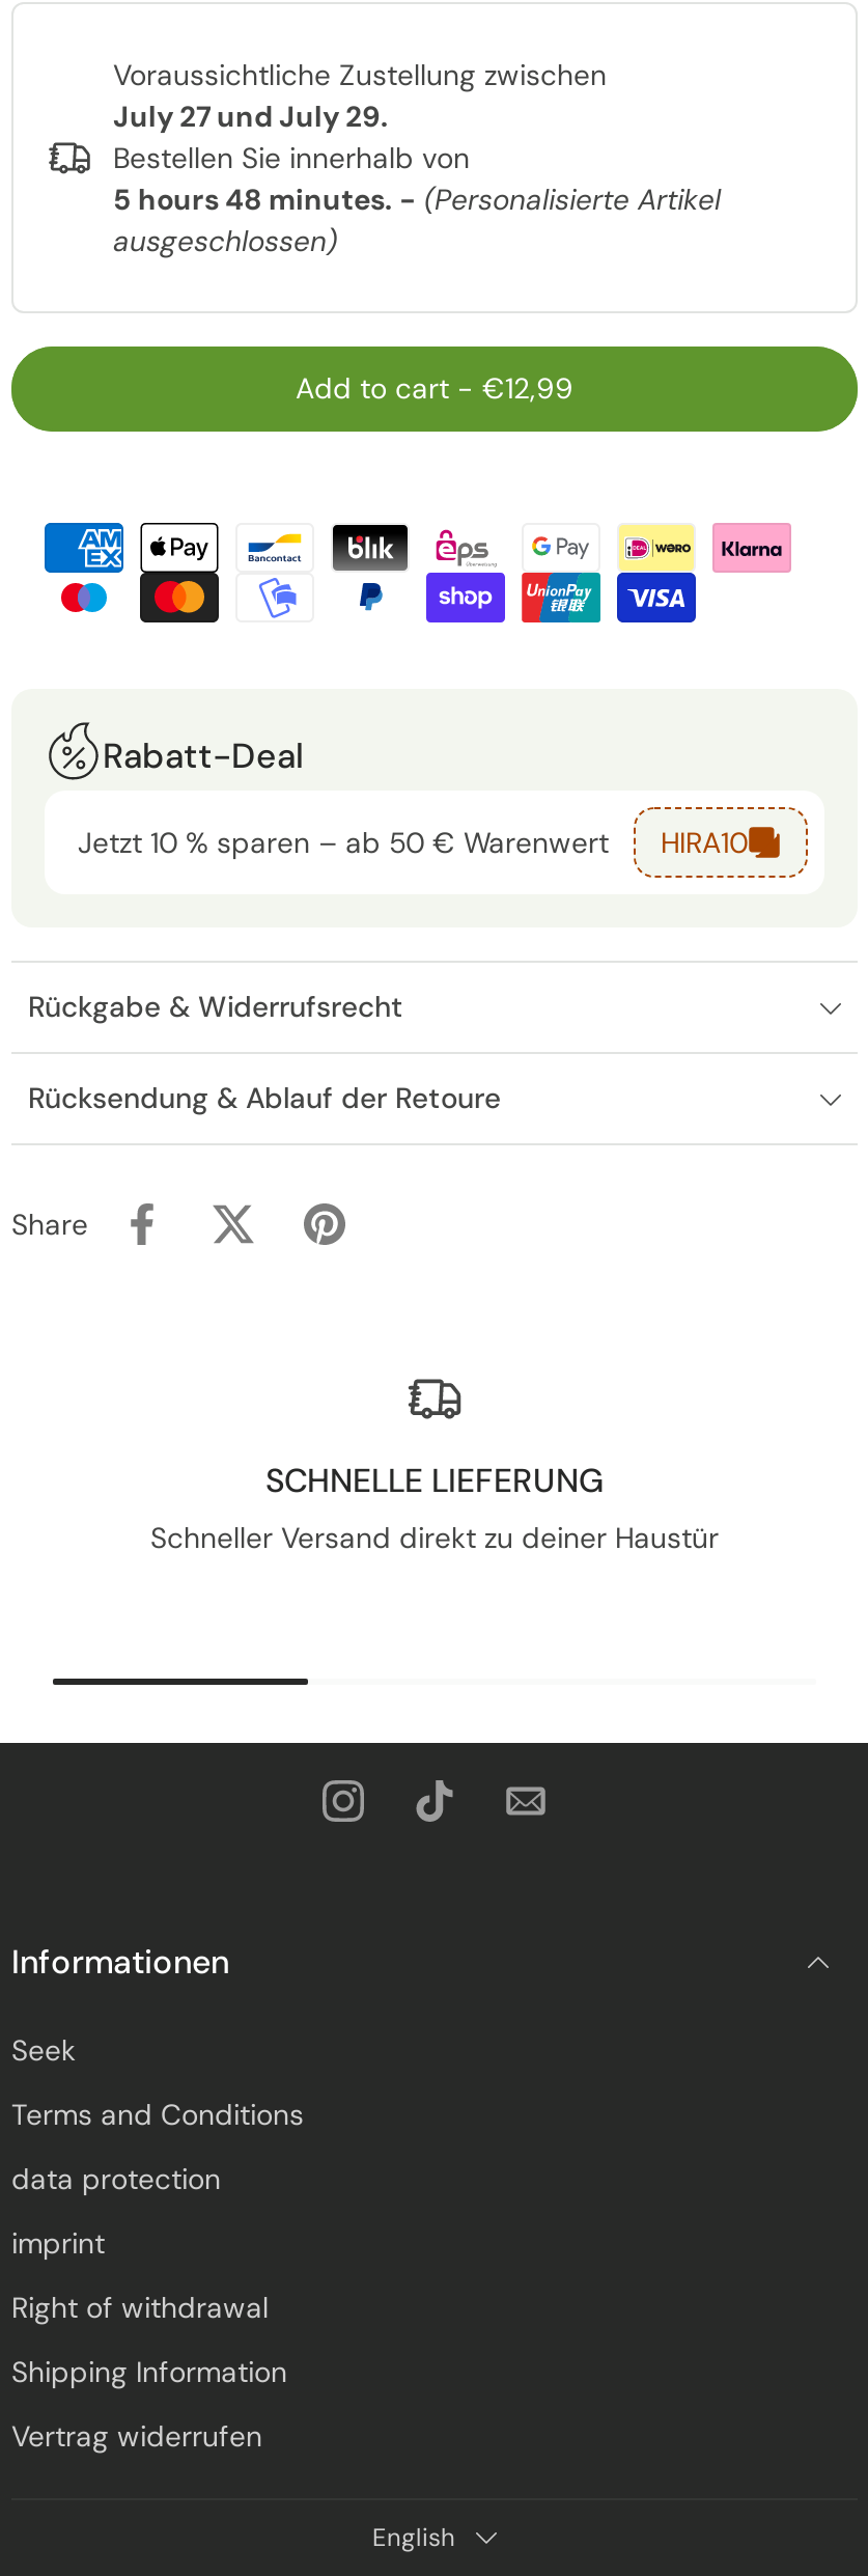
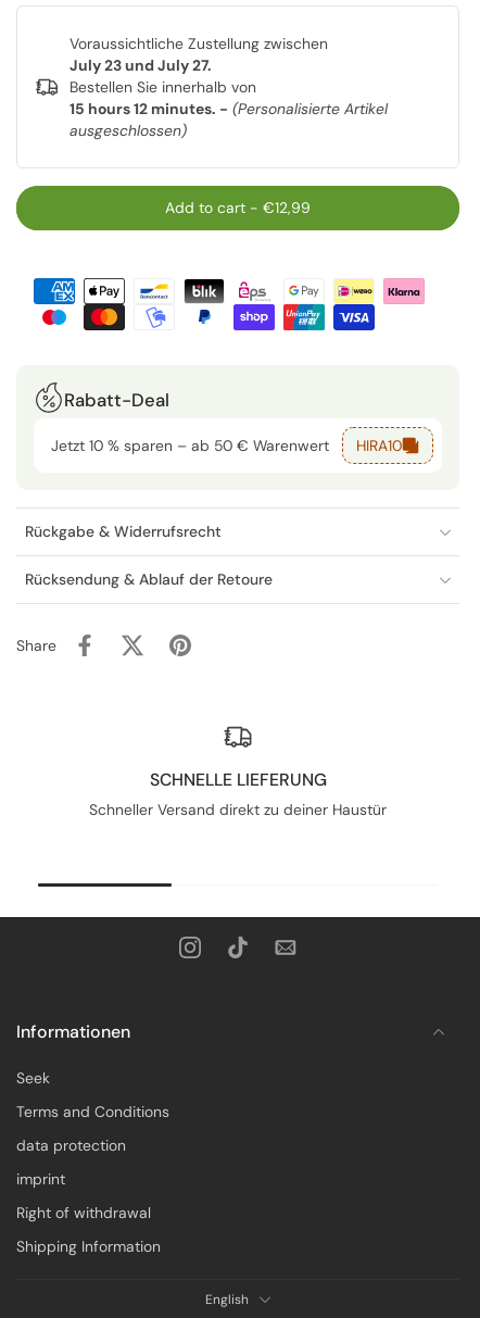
- July 27 und July 29.
+ July 23 und July 27.

- 5 hours 48 minutes. - (Personalisierte Artikel
+ 15 hours 12 minutes. - (Personalisierte Artikel

- Vertrag widerrufen
